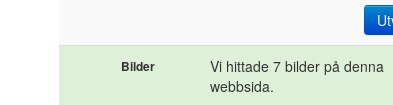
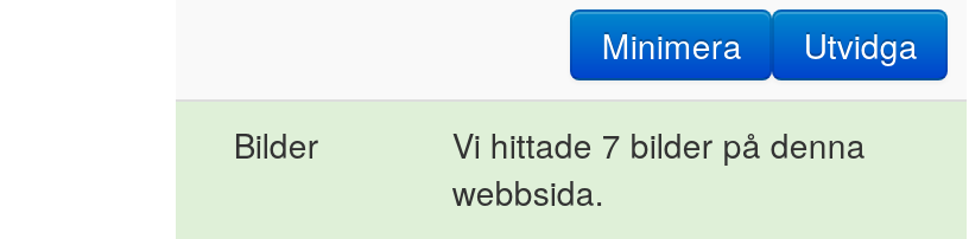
+ Minimera
